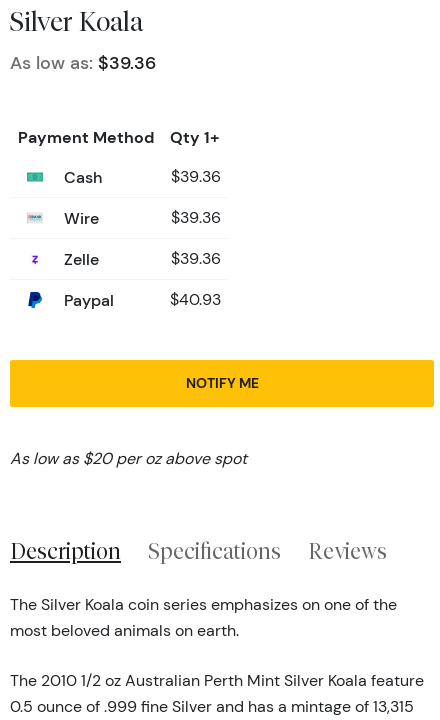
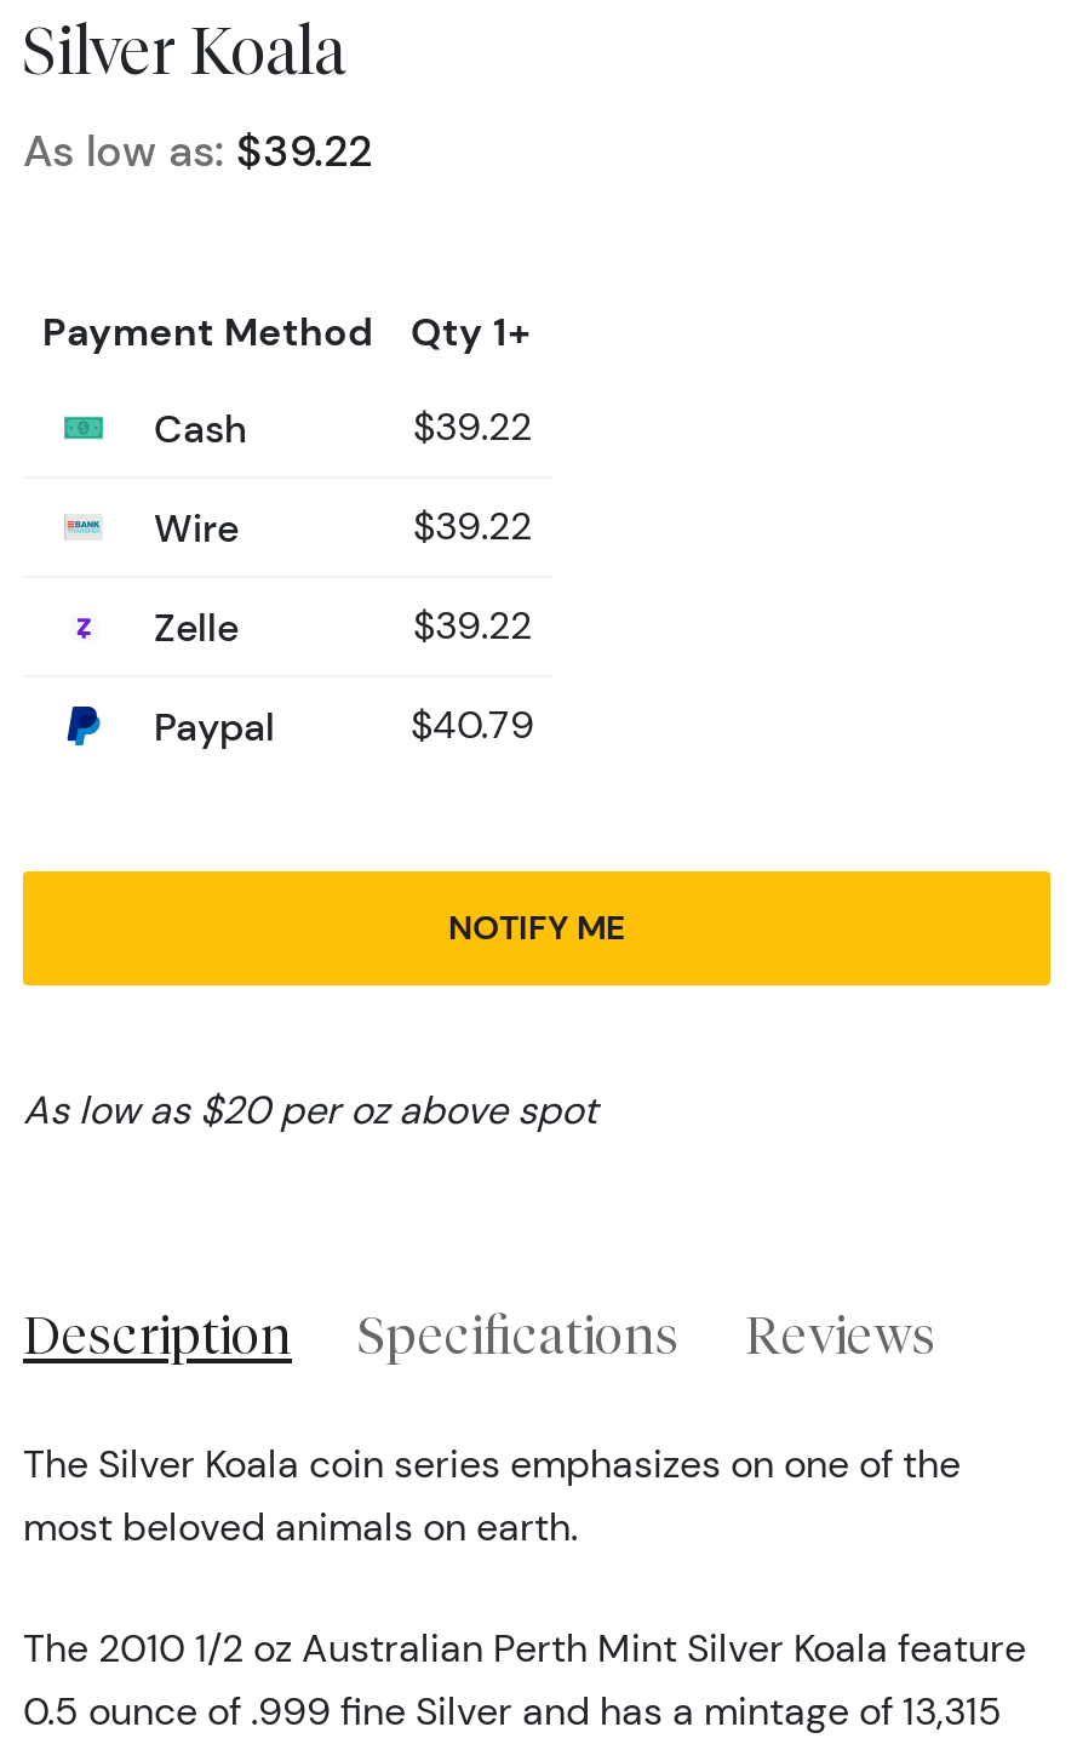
- As low as: $39.36
+ As low as: $39.22

- $39.36
+ $39.22

- $39.36
+ $39.22

- $39.36
+ $39.22

- $40.93
+ $40.79
